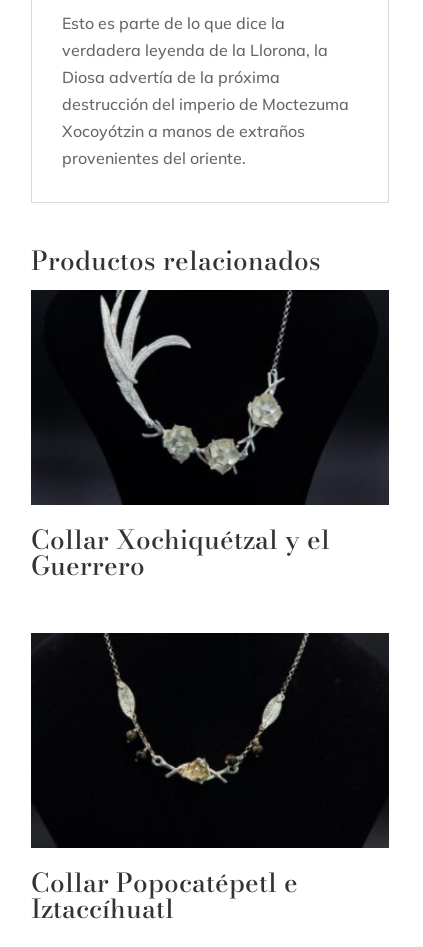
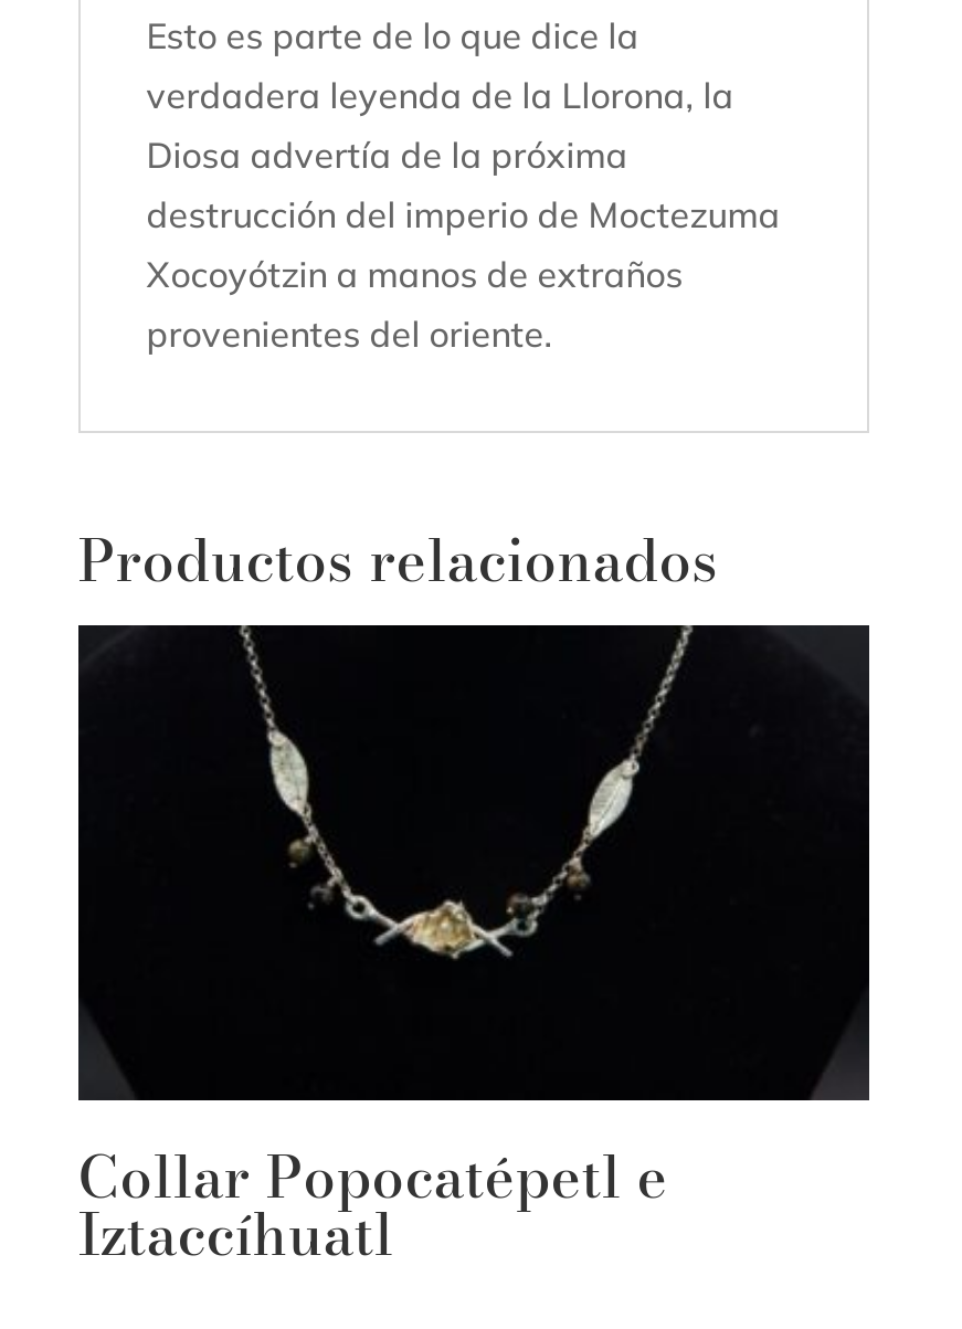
- [image]
- Collar Xochiquétzal y el
- Guerrero
